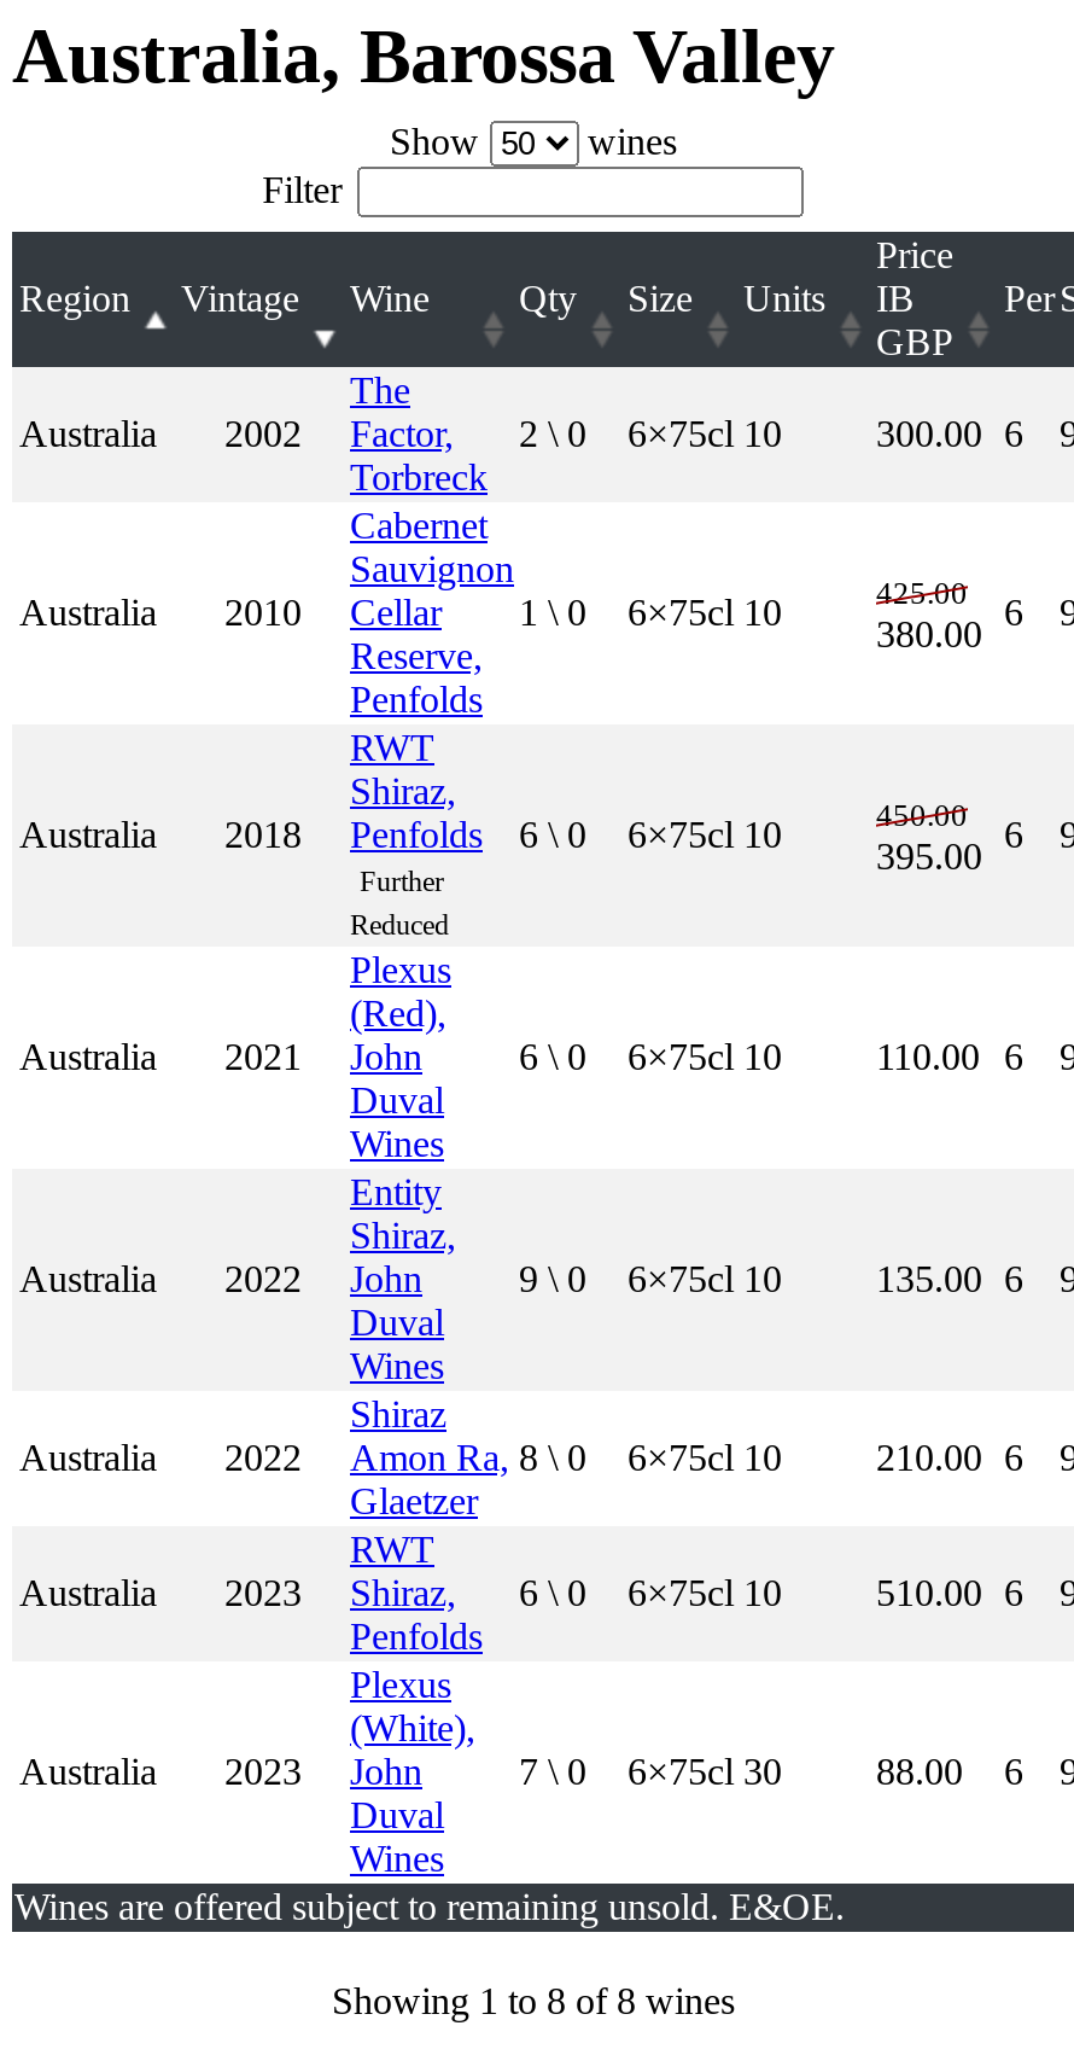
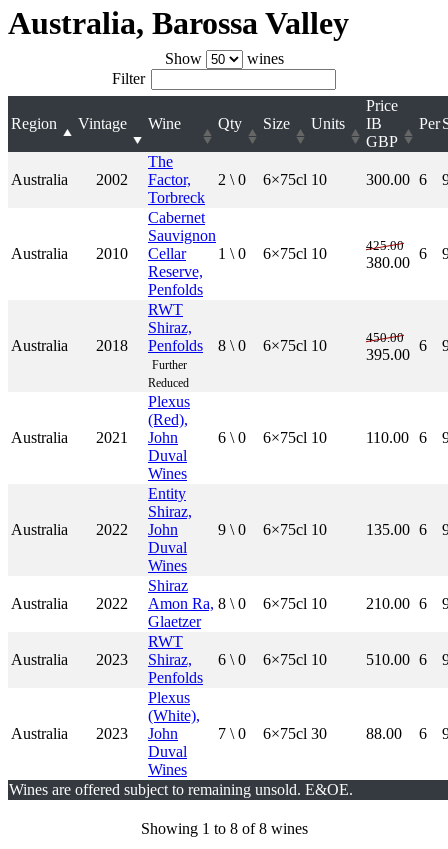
- Australia 2018 Penfolds 6 \ 0 6×75cl 10
+ Australia 2018 Penfolds 8 \ 0 6×75cl 10
